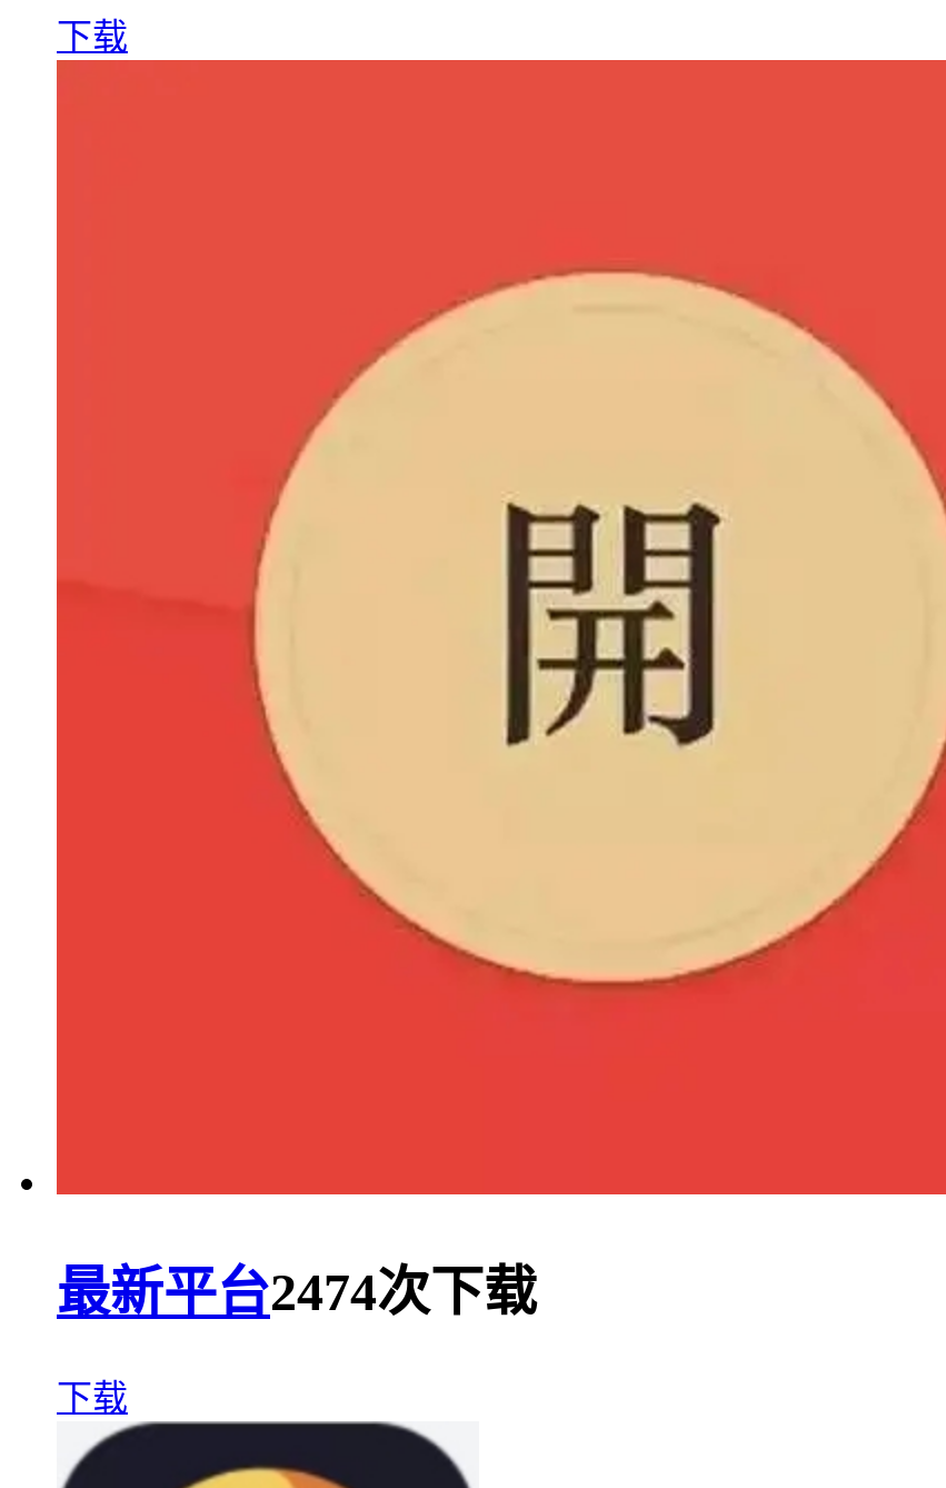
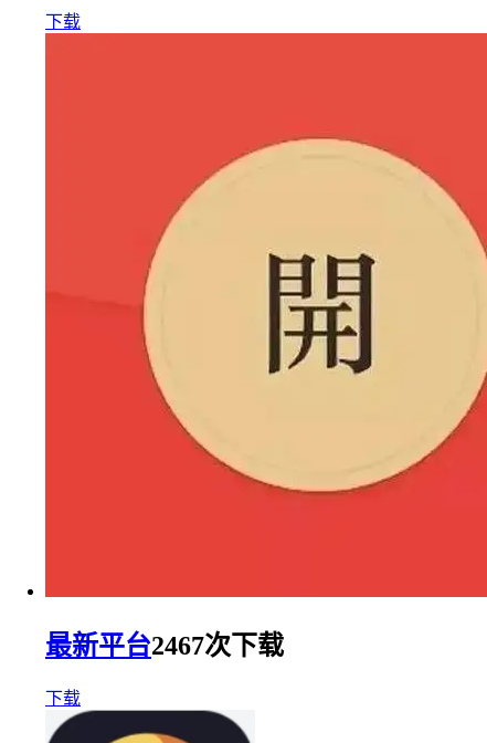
- 最新平台2474次下载
+ 最新平台2467次下载
